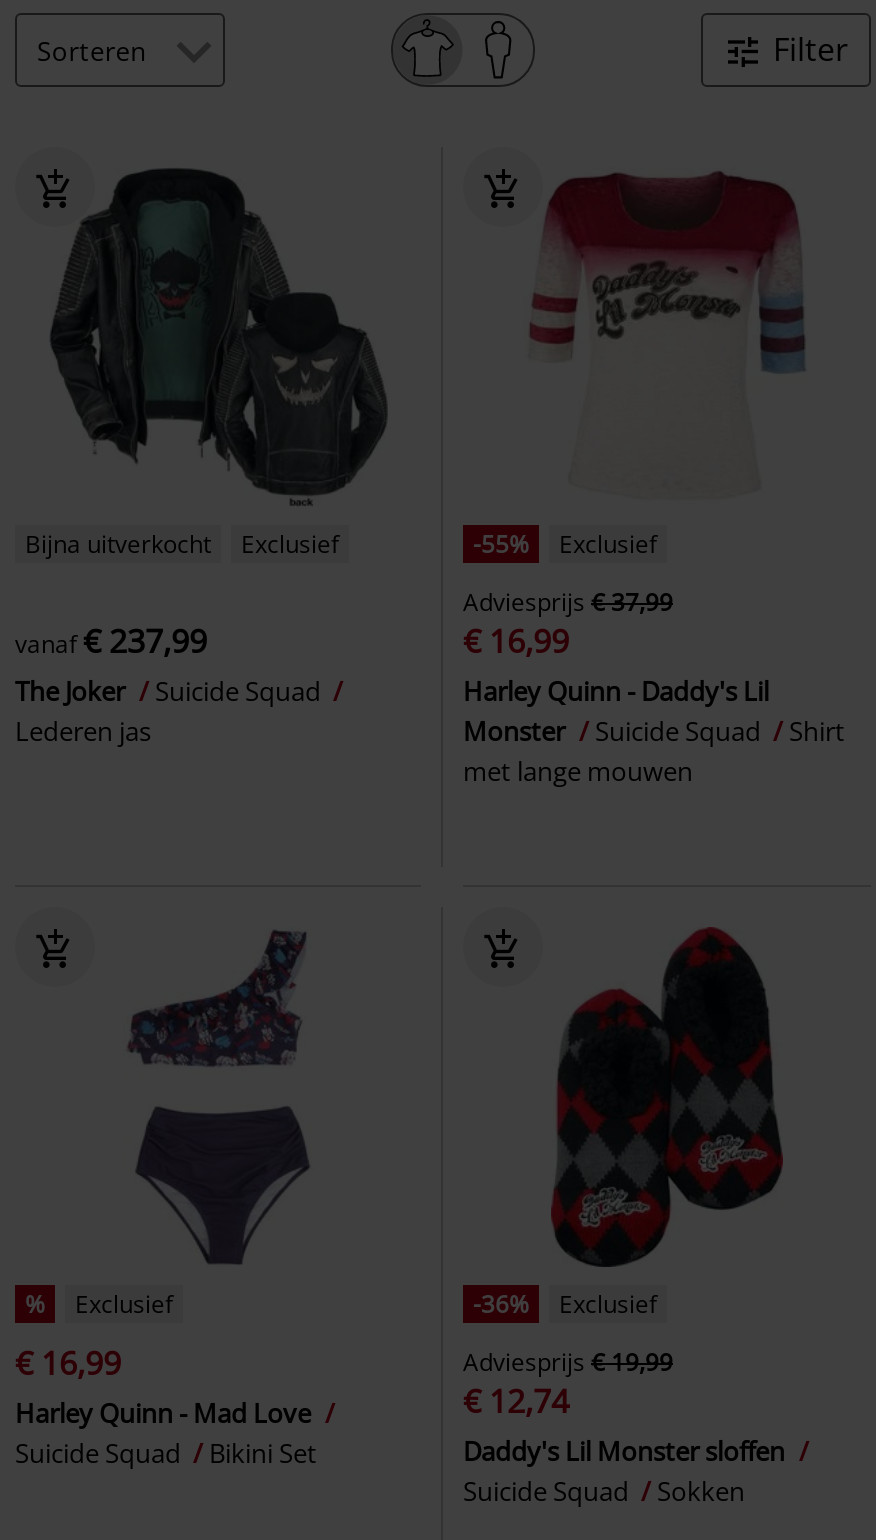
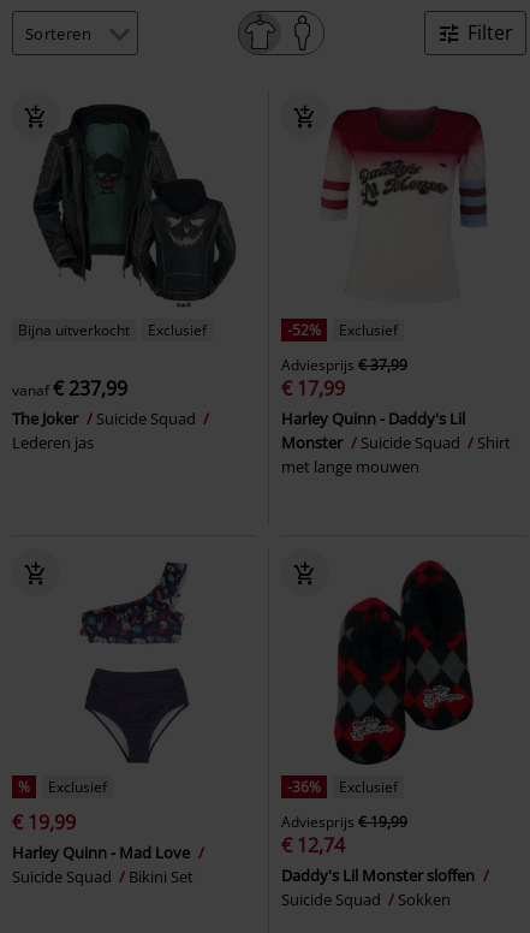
- -55% Exclusief
+ -52% Exclusief

- € 16,99
+ € 17,99

- € 16,99
+ € 19,99
